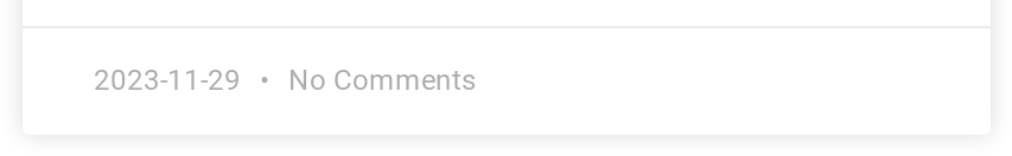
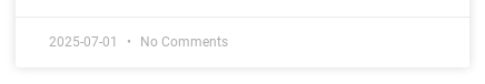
- 2023-11-29 No Comments
+ 2025-07-01 No Comments
